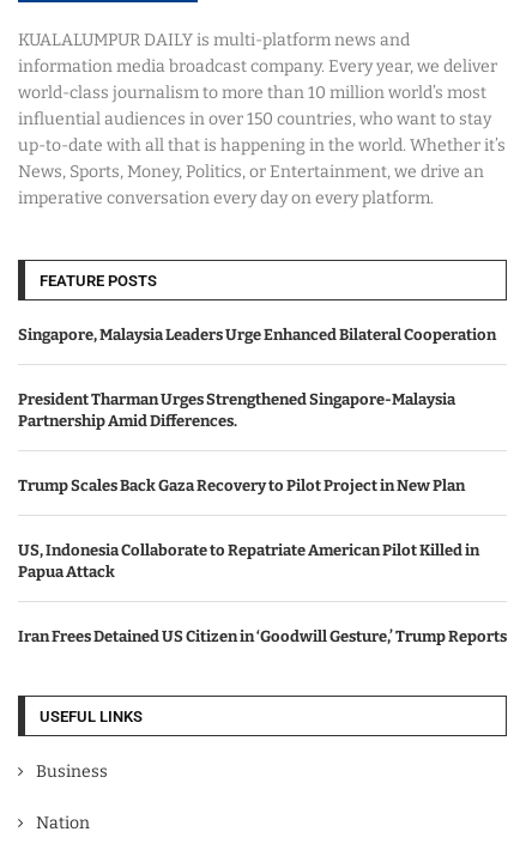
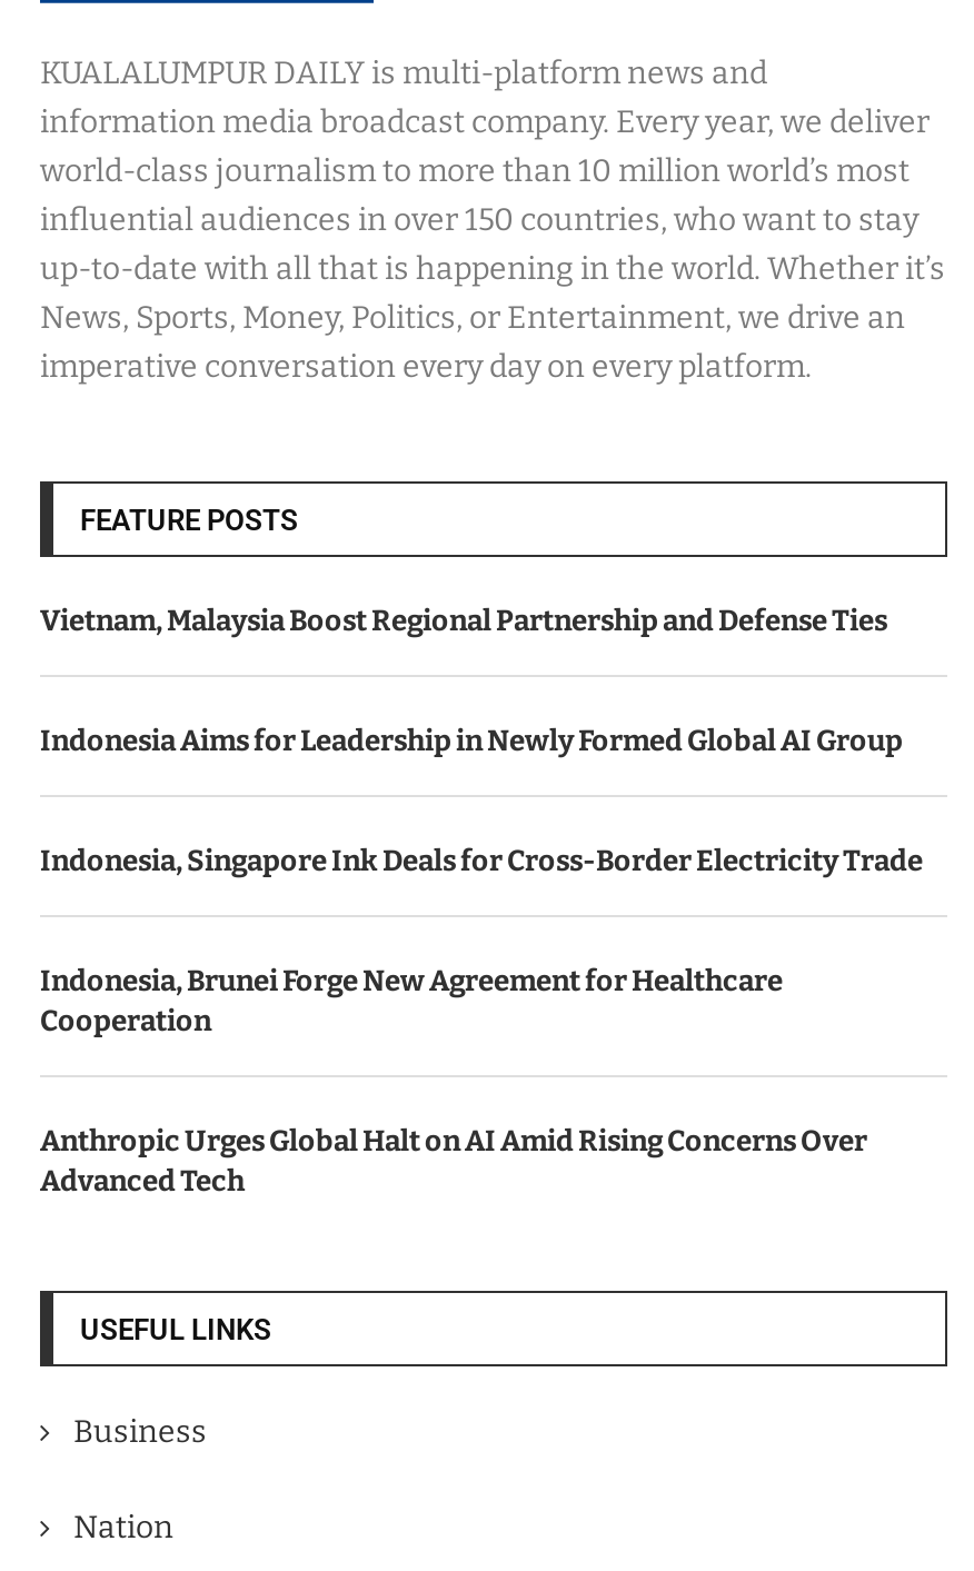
- Singapore, Malaysia Leaders Urge Enhanced Bilateral Cooperation
+ Vietnam, Malaysia Boost Regional Partnership and Defense Ties

- President Tharman Urges Strengthened Singapore-Malaysia
- Partnership Amid Differences.
+ Indonesia Aims for Leadership in Newly Formed Global AI Group

- Trump Scales Back Gaza Recovery to Pilot Project in New Plan
+ Indonesia, Singapore Ink Deals for Cross-Border Electricity Trade

- US, Indonesia Collaborate to Repatriate American Pilot Killed in
- Papua Attack
+ Indonesia, Brunei Forge New Agreement for Healthcare
+ Cooperation

- Iran Frees Detained US Citizen in ‘Goodwill Gesture,’ Trump Reports
+ Anthropic Urges Global Halt on AI Amid Rising Concerns Over
+ Advanced Tech
